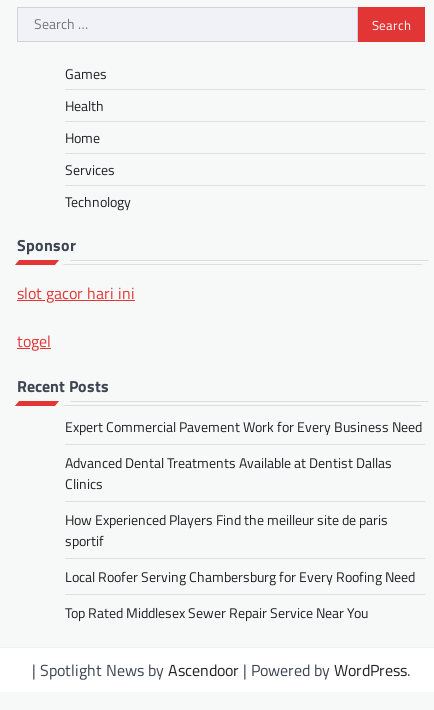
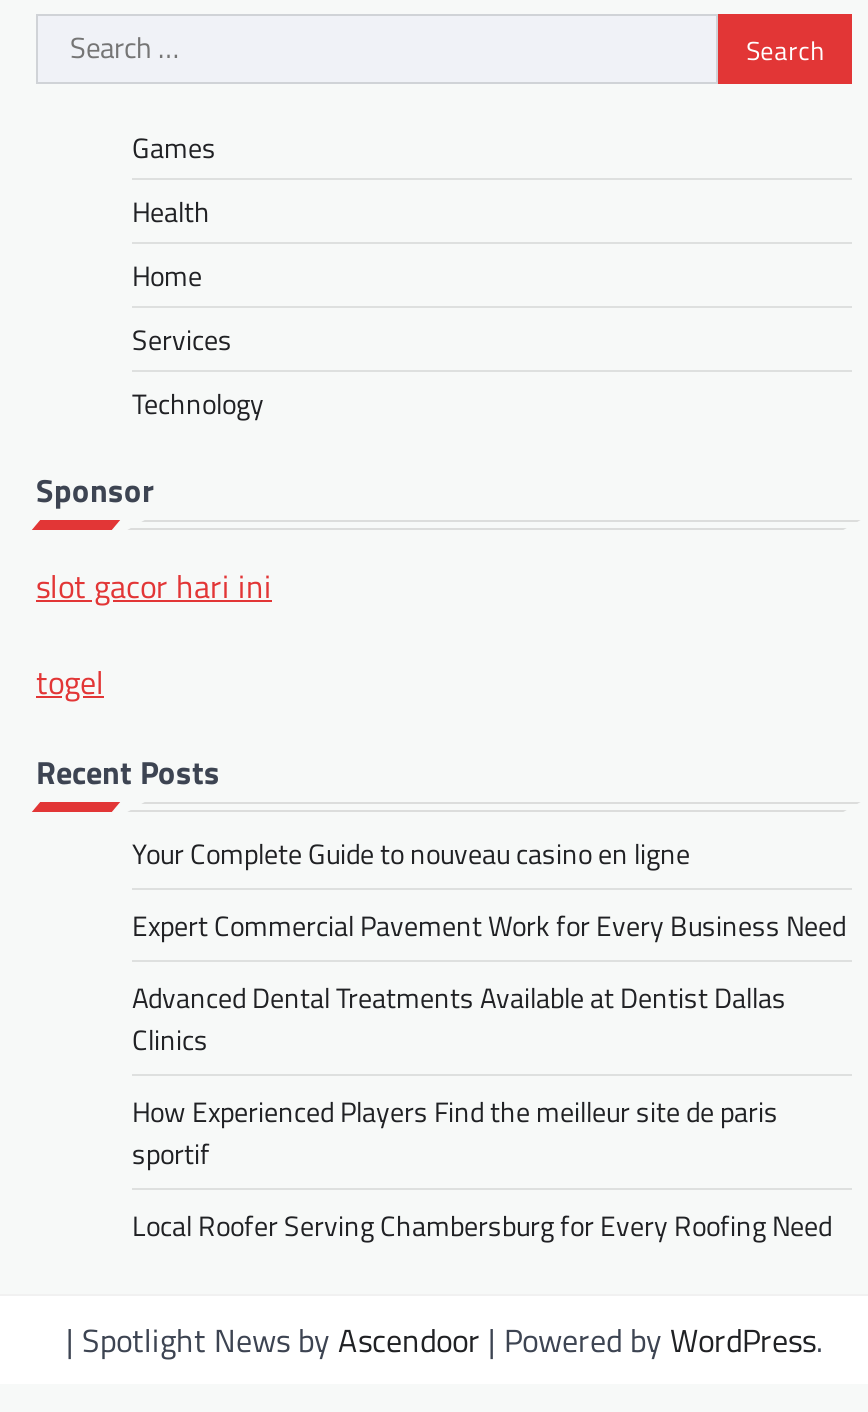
+ Your Complete Guide to nouveau casino en ligne

moved down: Expert Commercial Pavement Work for Every Business Need | Advanced Dental Treatments Available at Dentist Dallas | Clinics | How Experienced Players Find the meilleur site de paris | sportif | Local Roofer Serving Chambersburg for Every Roofing Need

- Top Rated Middlesex Sewer Repair Service Near You
